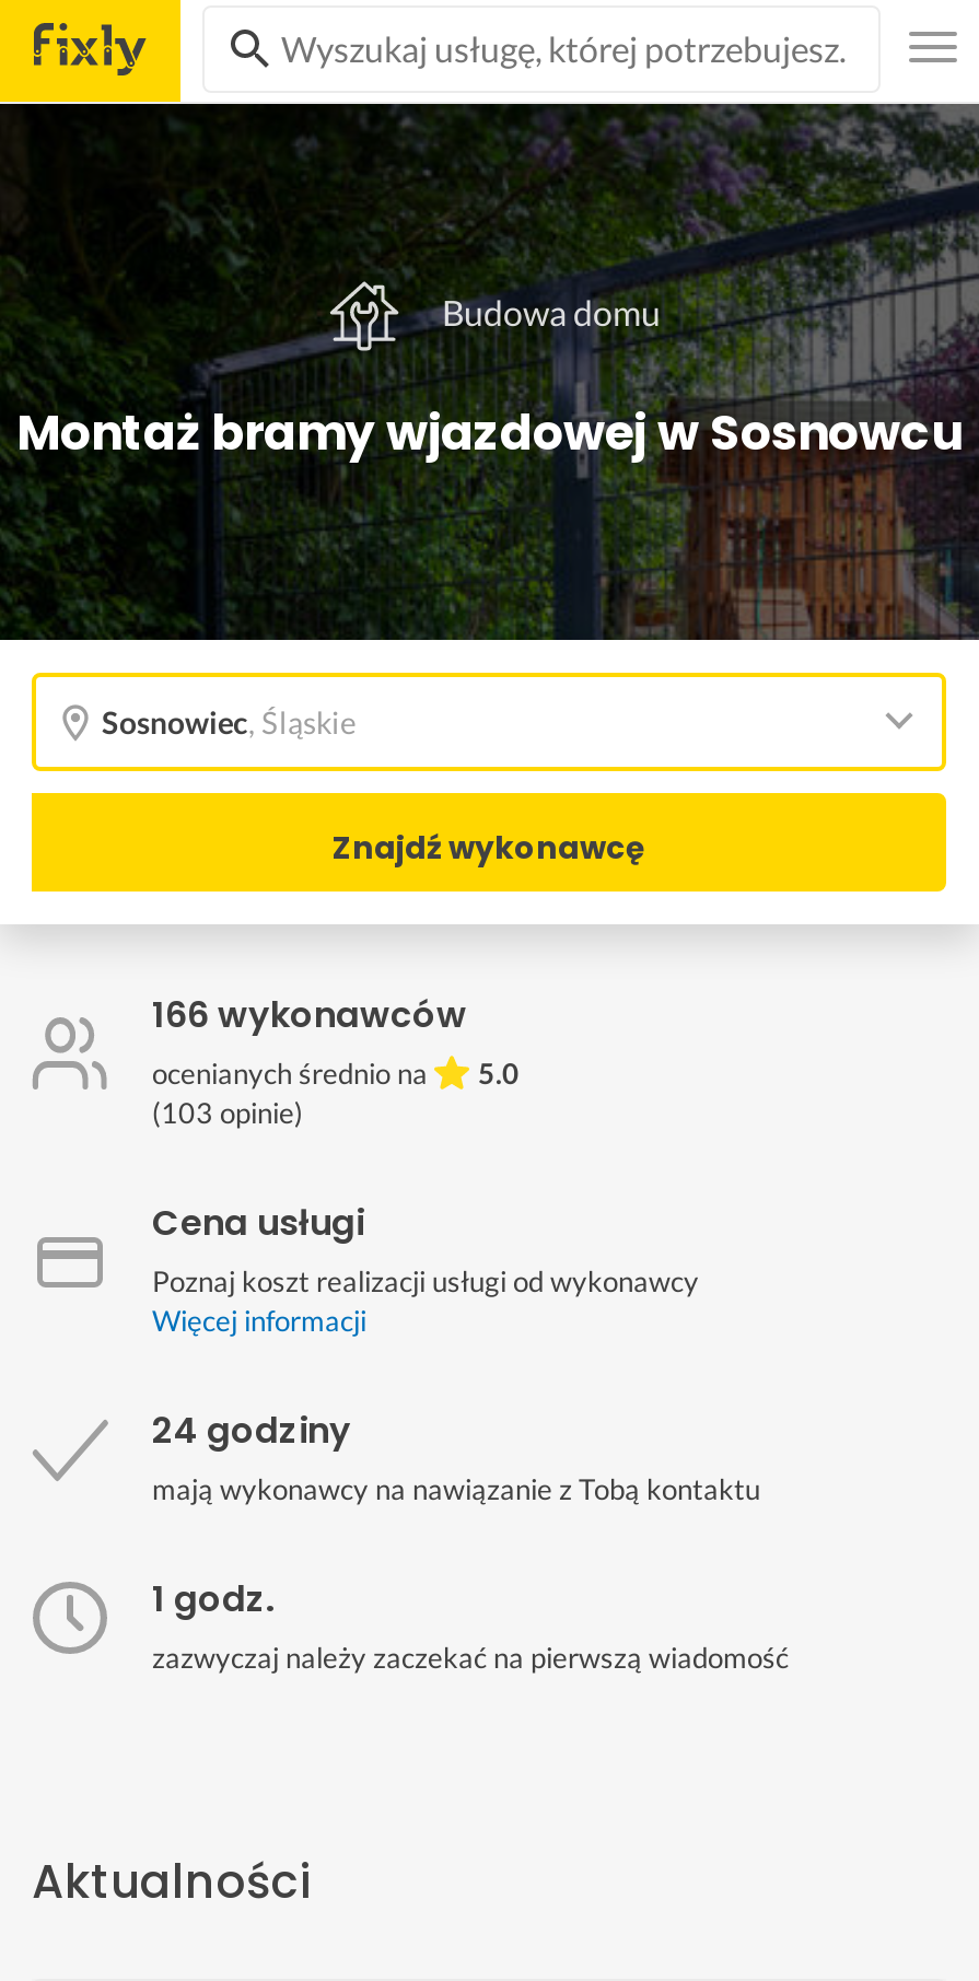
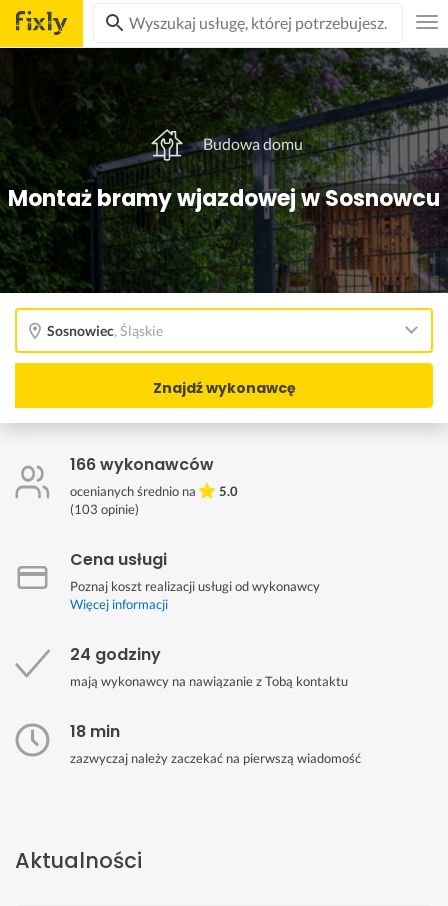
- 1 godz.
+ 18 min
